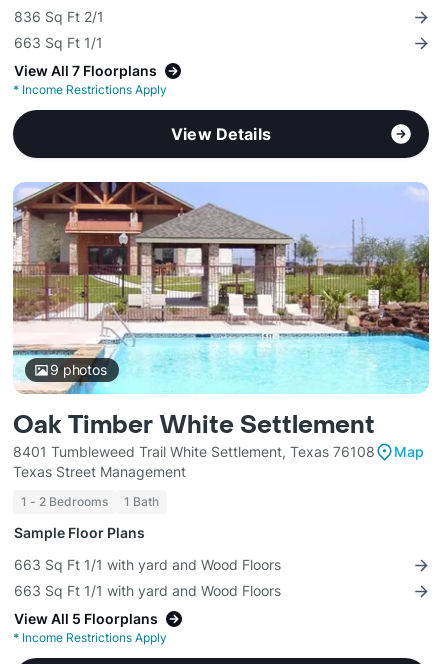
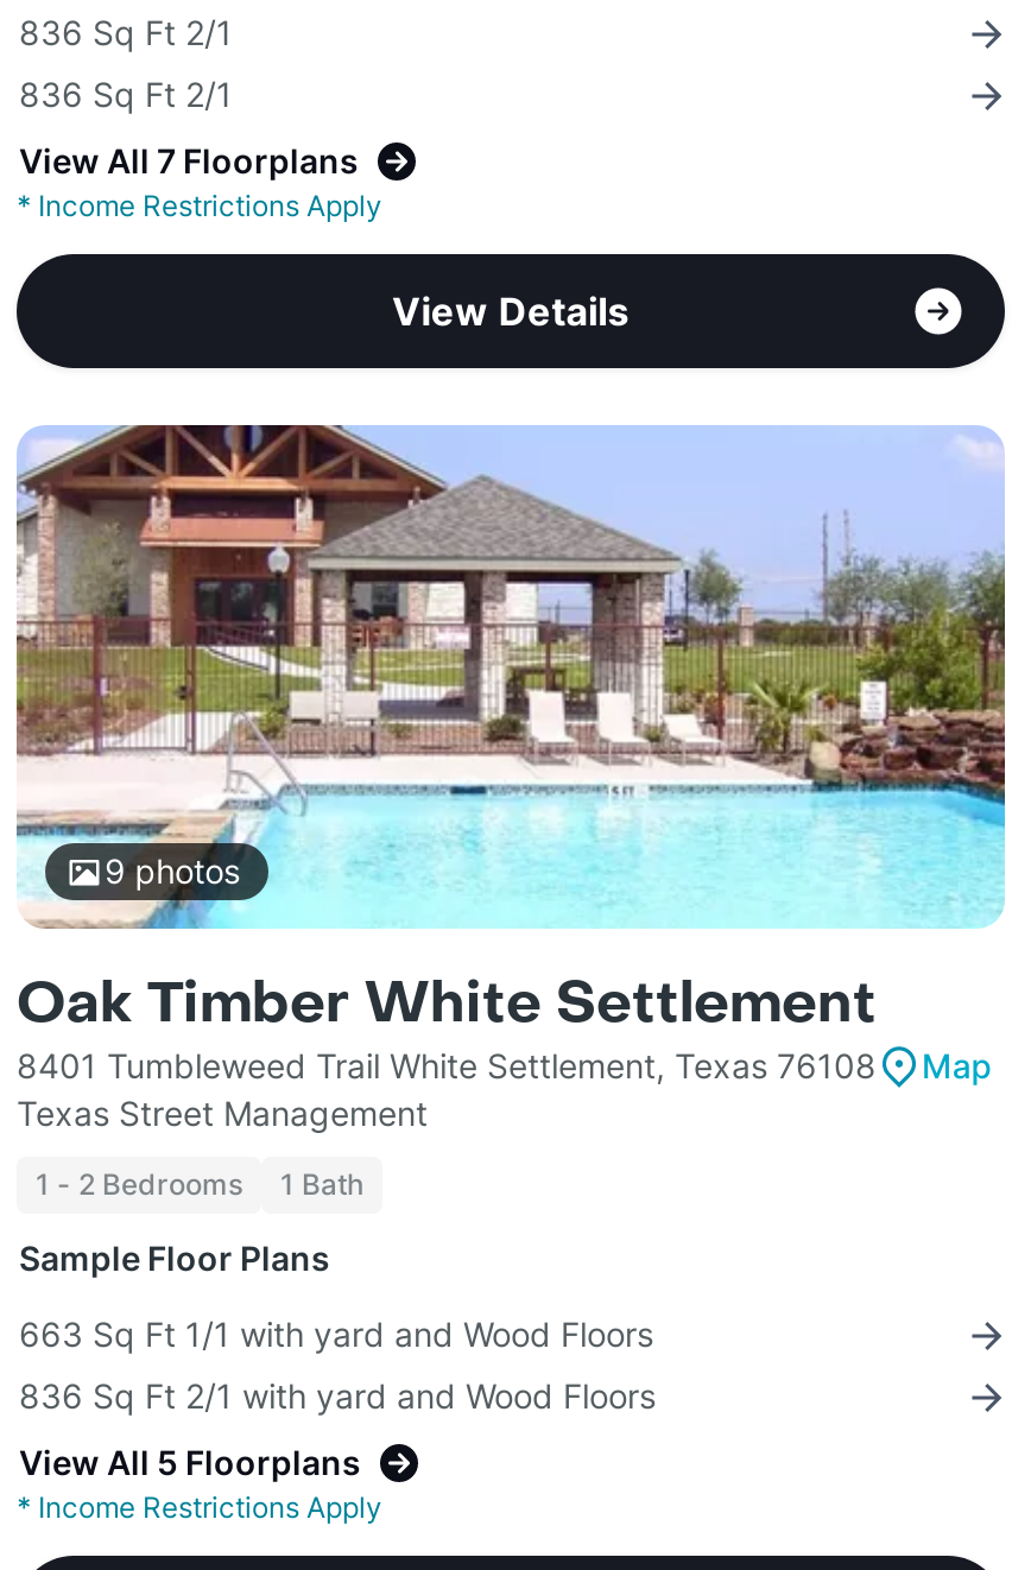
- 663 Sq Ft 1/1
+ 836 Sq Ft 2/1

- 663 Sq Ft 1/1 with yard and Wood Floors
+ 836 Sq Ft 2/1 with yard and Wood Floors
